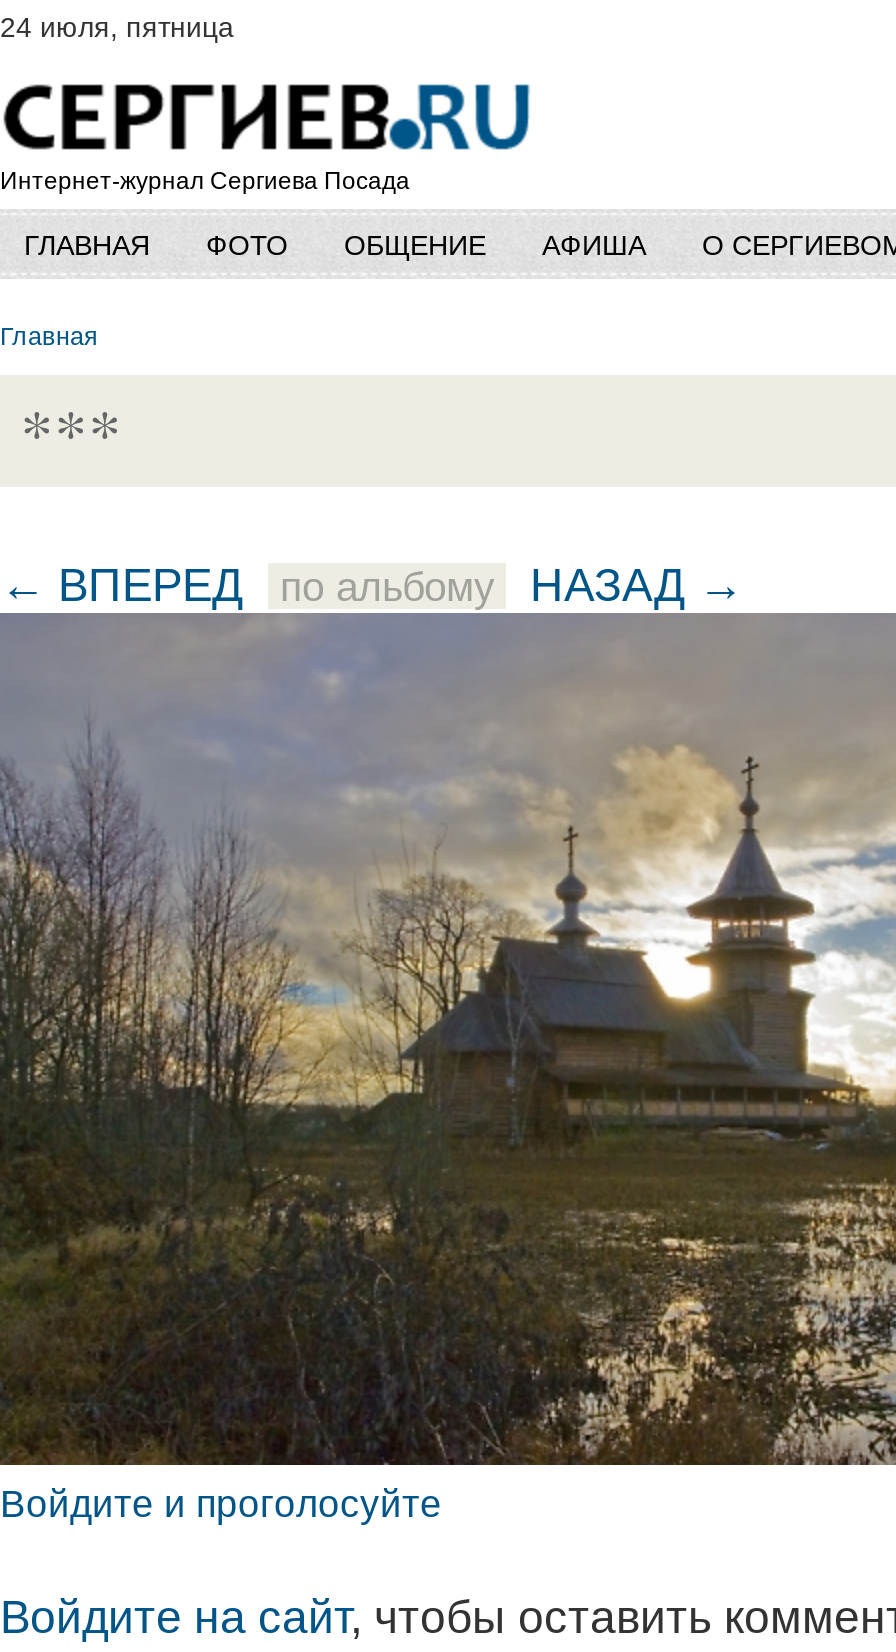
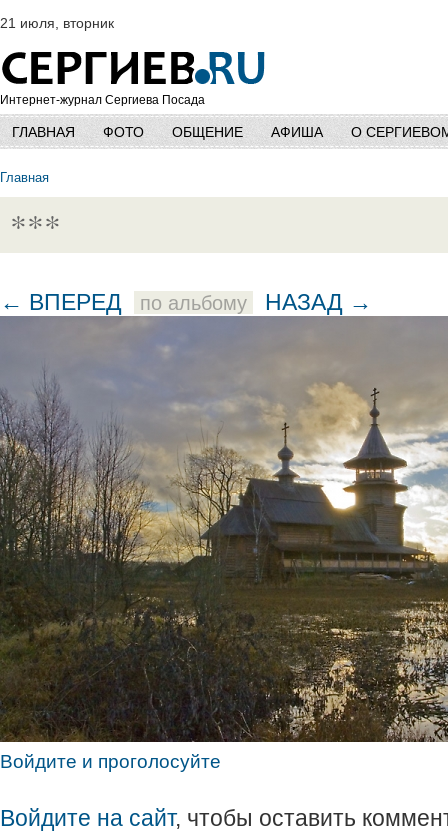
- 24 июля, пятница
+ 21 июля, вторник
